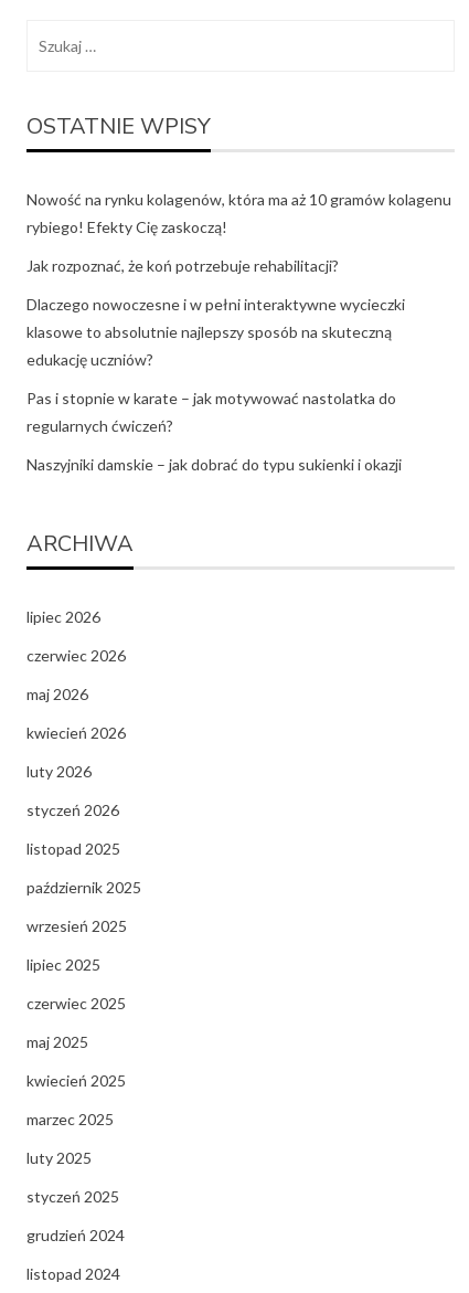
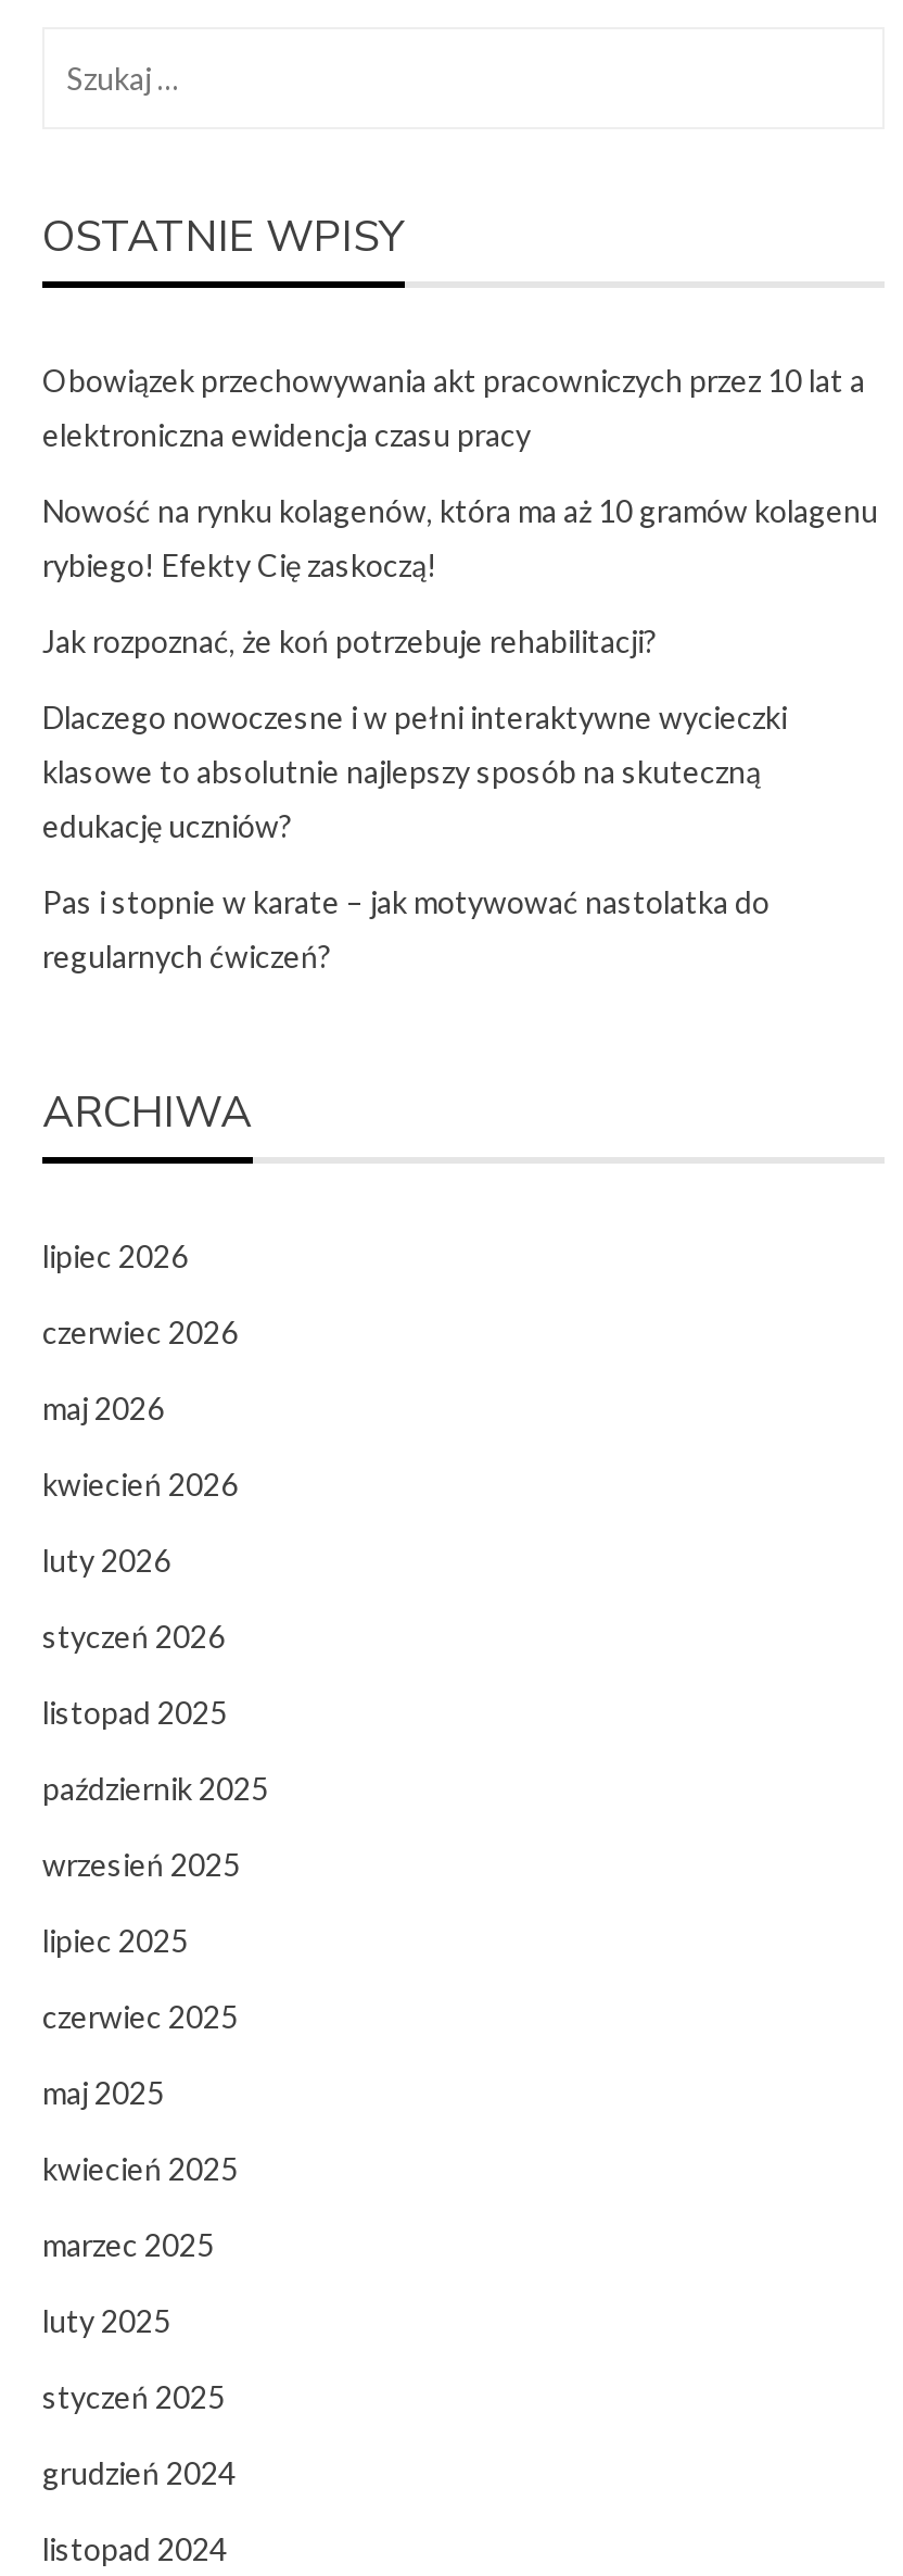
+ Obowiązek przechowywania akt pracowniczych przez 10 lat a
+ elektroniczna ewidencja czasu pracy

moved down: Nowość na rynku kolagenów, która ma aż 10 gramów kolagenu | rybiego! Efekty Cię zaskoczą! | Jak rozpoznać, że koń potrzebuje rehabilitacji? | Dlaczego nowoczesne i w pełni interaktywne wycieczki | klasowe to absolutnie najlepszy sposób na skuteczną | edukację uczniów? | Pas i stopnie w karate – jak motywować nastolatka do | regularnych ćwiczeń?

- Naszyjniki damskie – jak dobrać do typu sukienki i okazji
